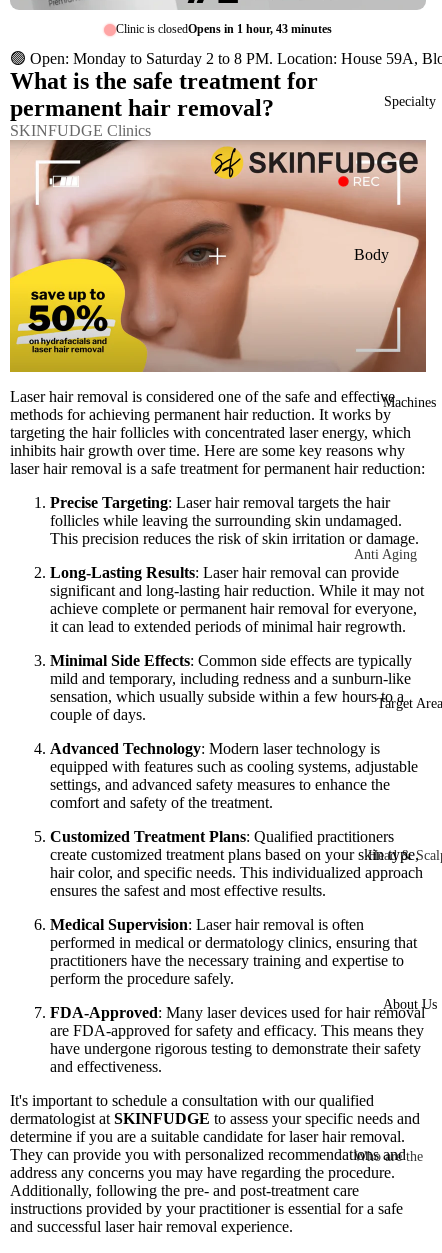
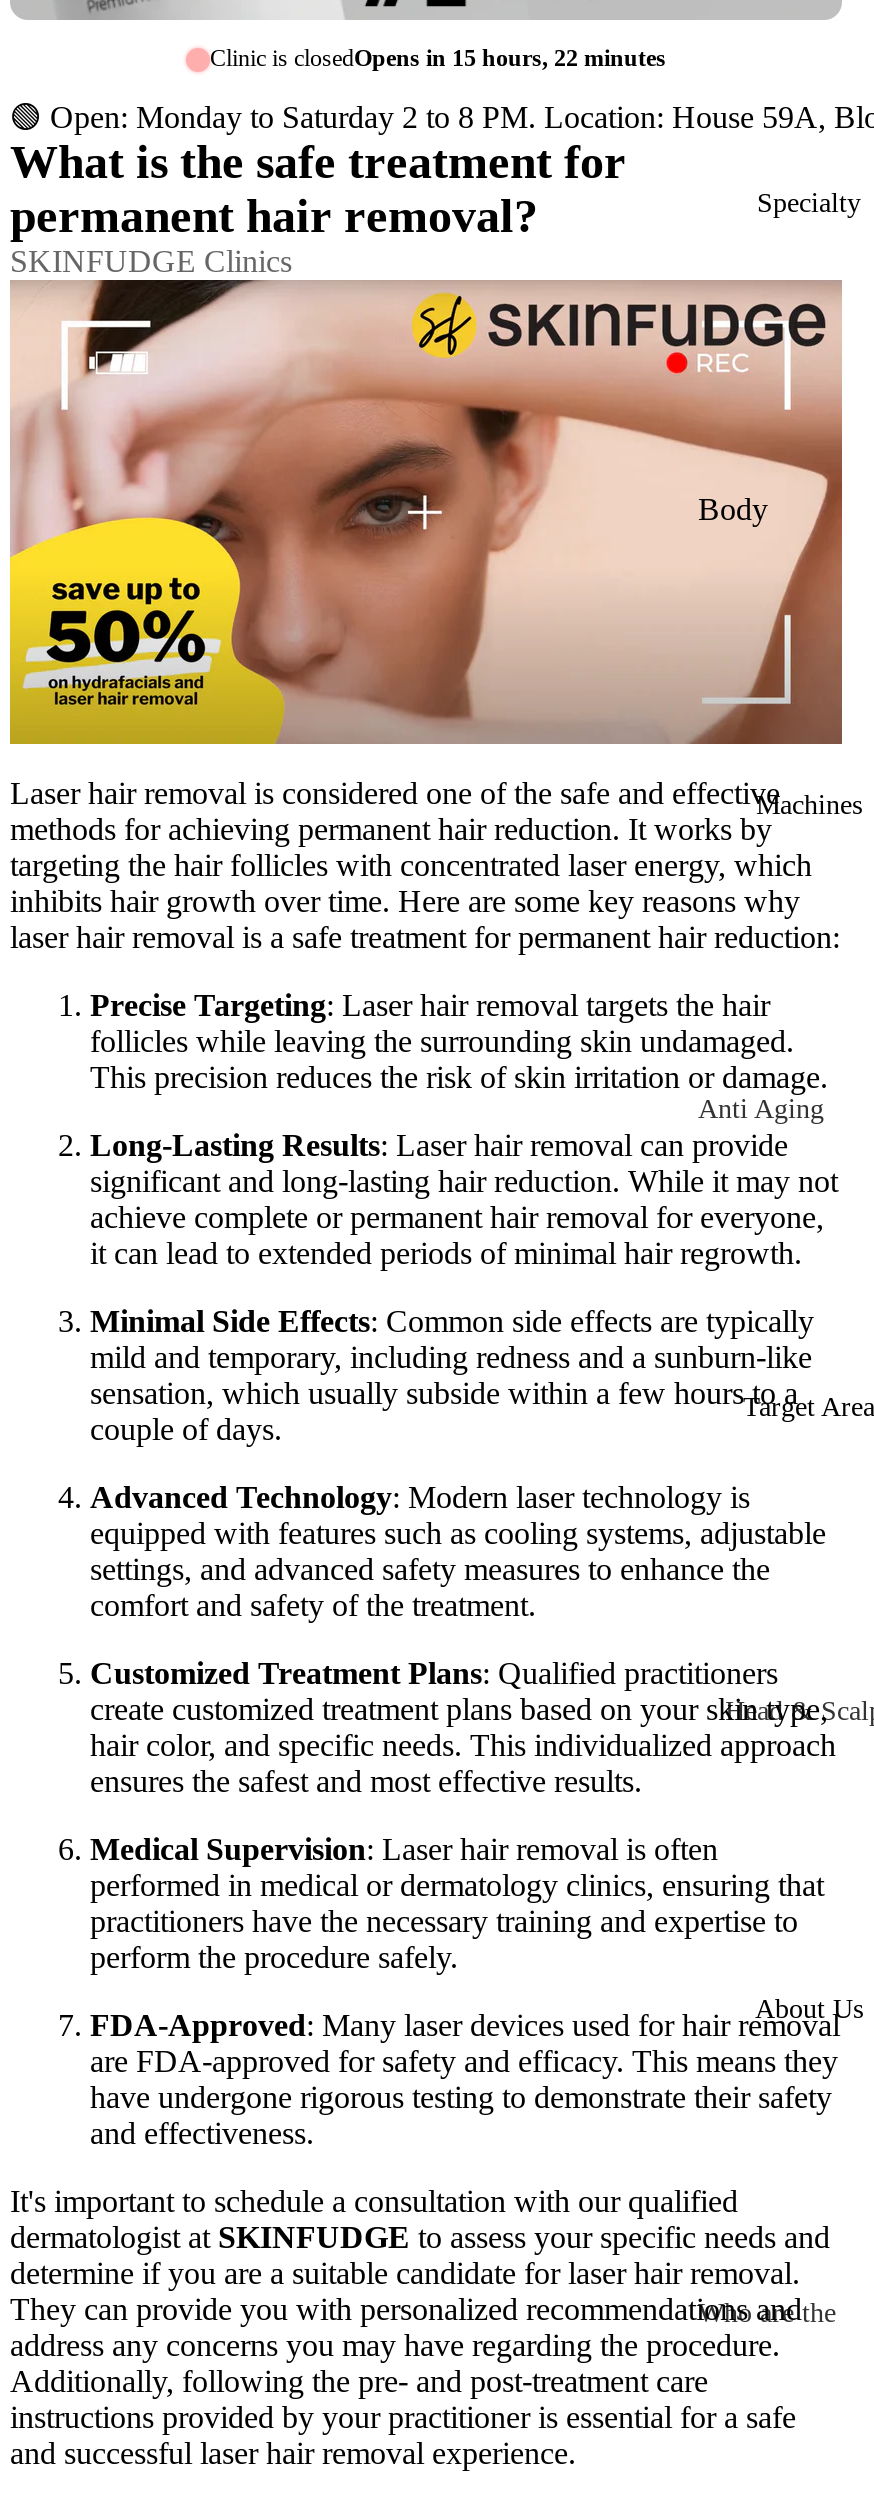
- Clinic is closedOpens in 1 hour, 43 minutes
+ Clinic is closedOpens in 15 hours, 22 minutes
